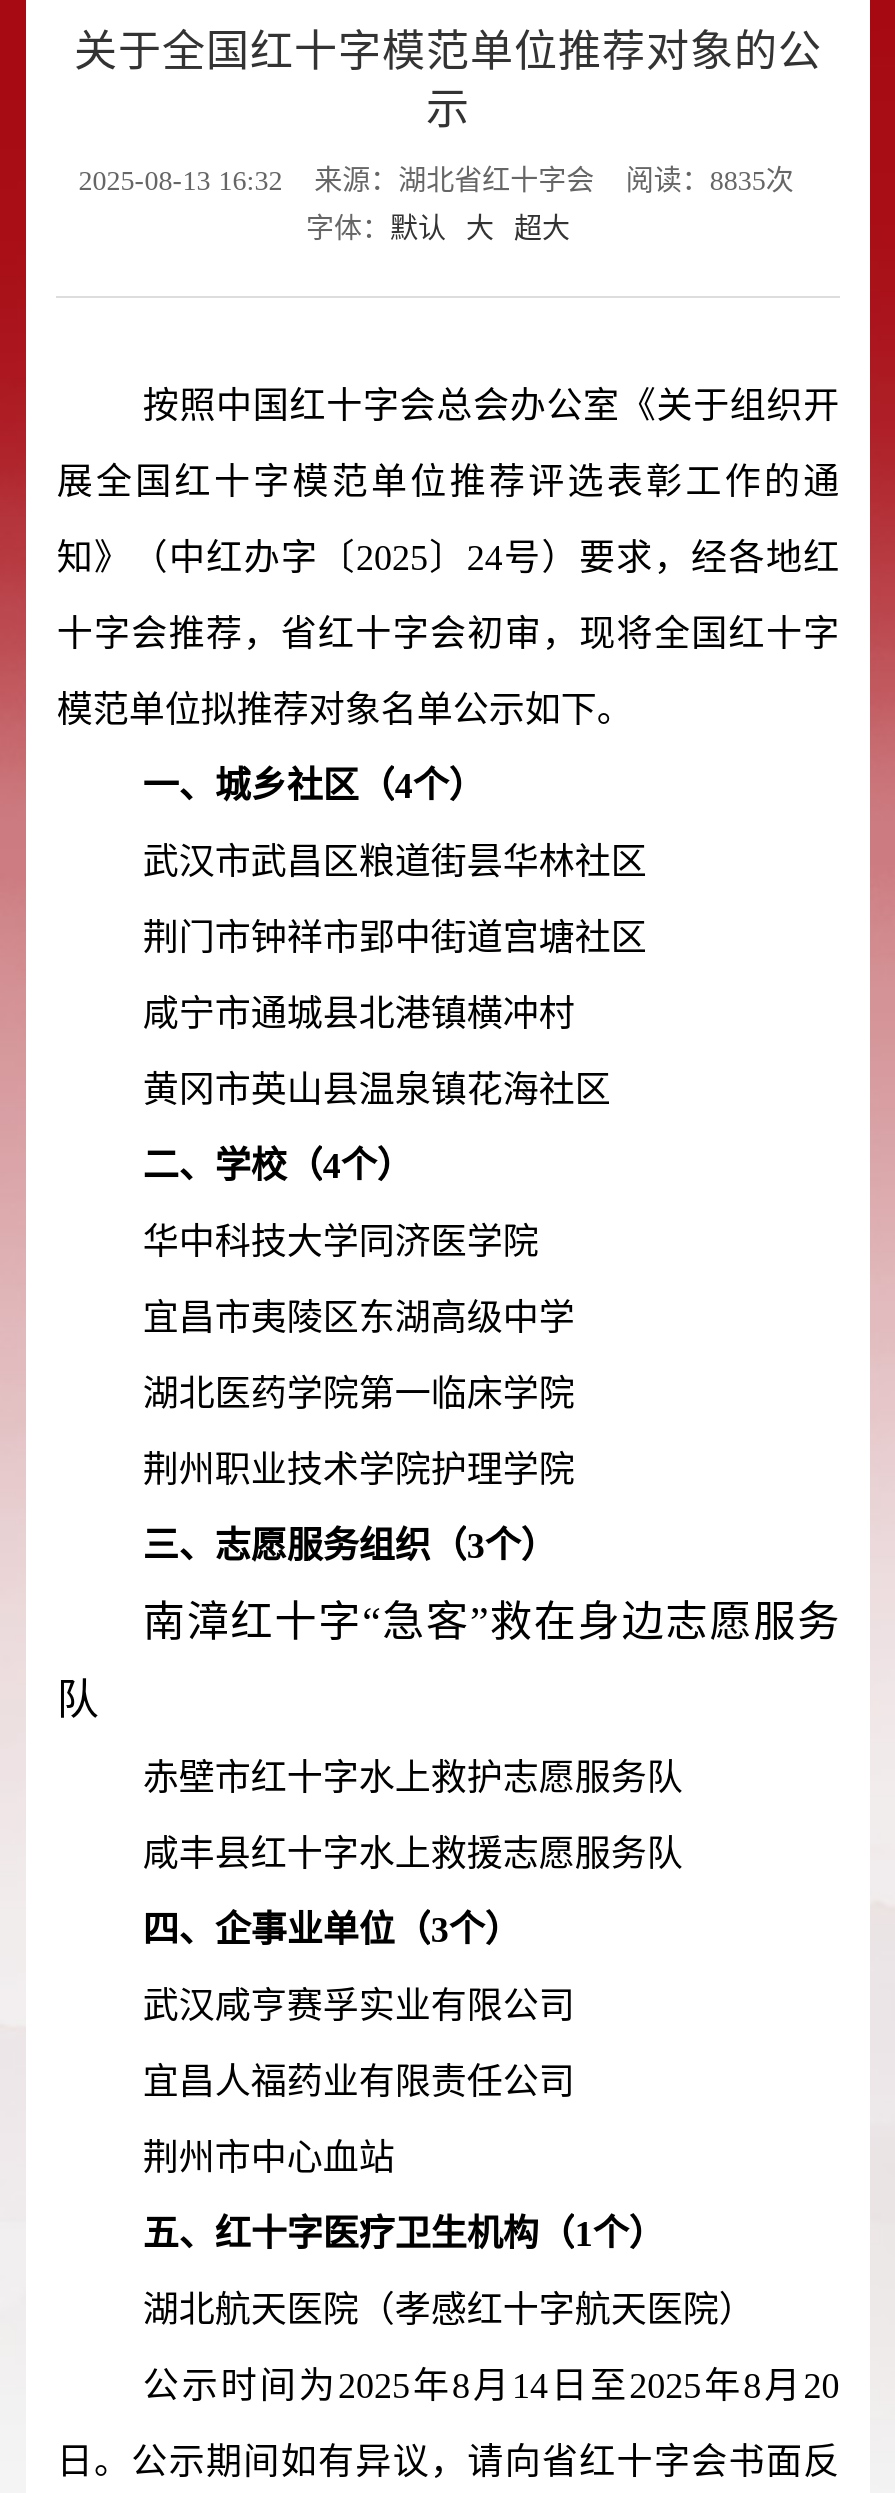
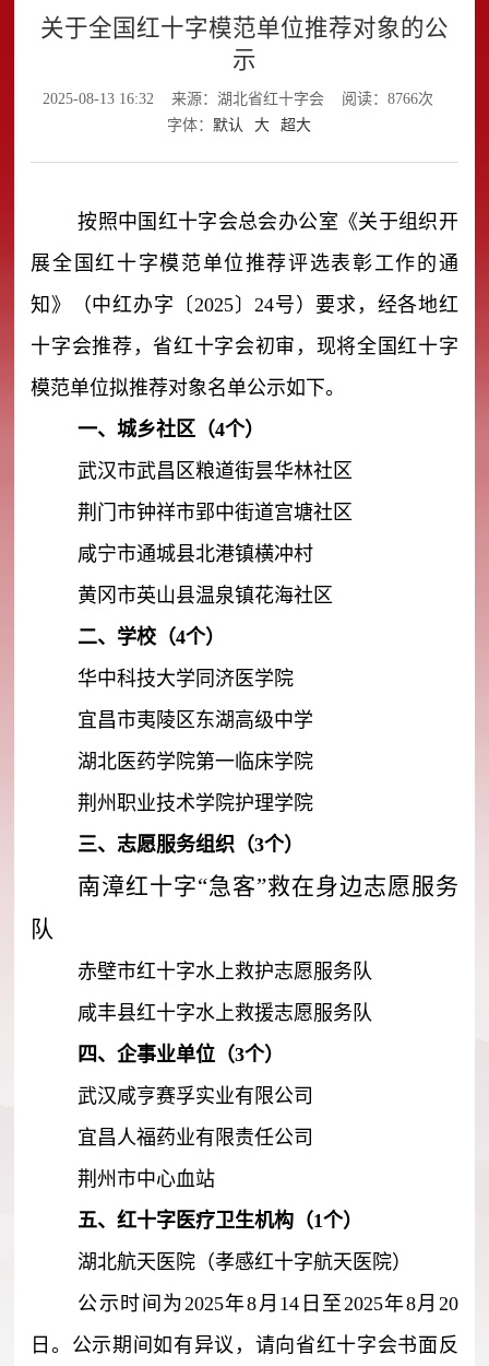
- 2025-08-13 16:32 来源：湖北省红十字会 阅读：8835次
+ 2025-08-13 16:32 来源：湖北省红十字会 阅读：8766次
